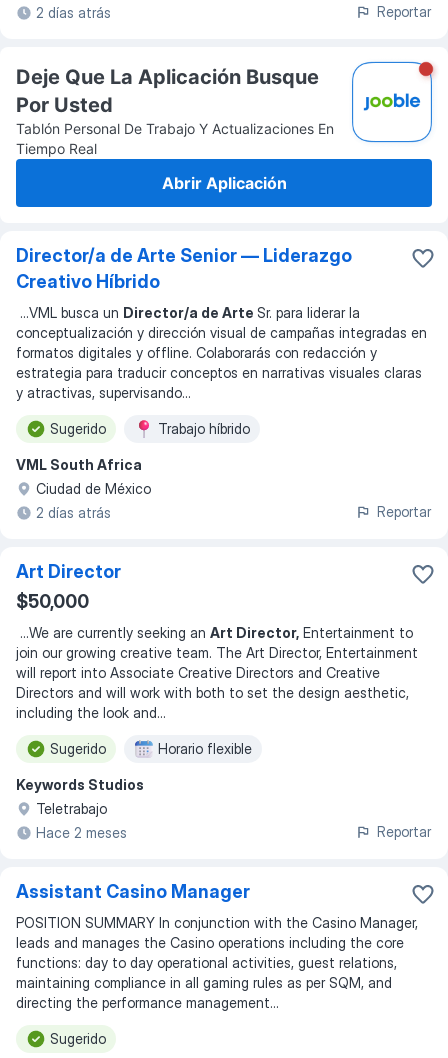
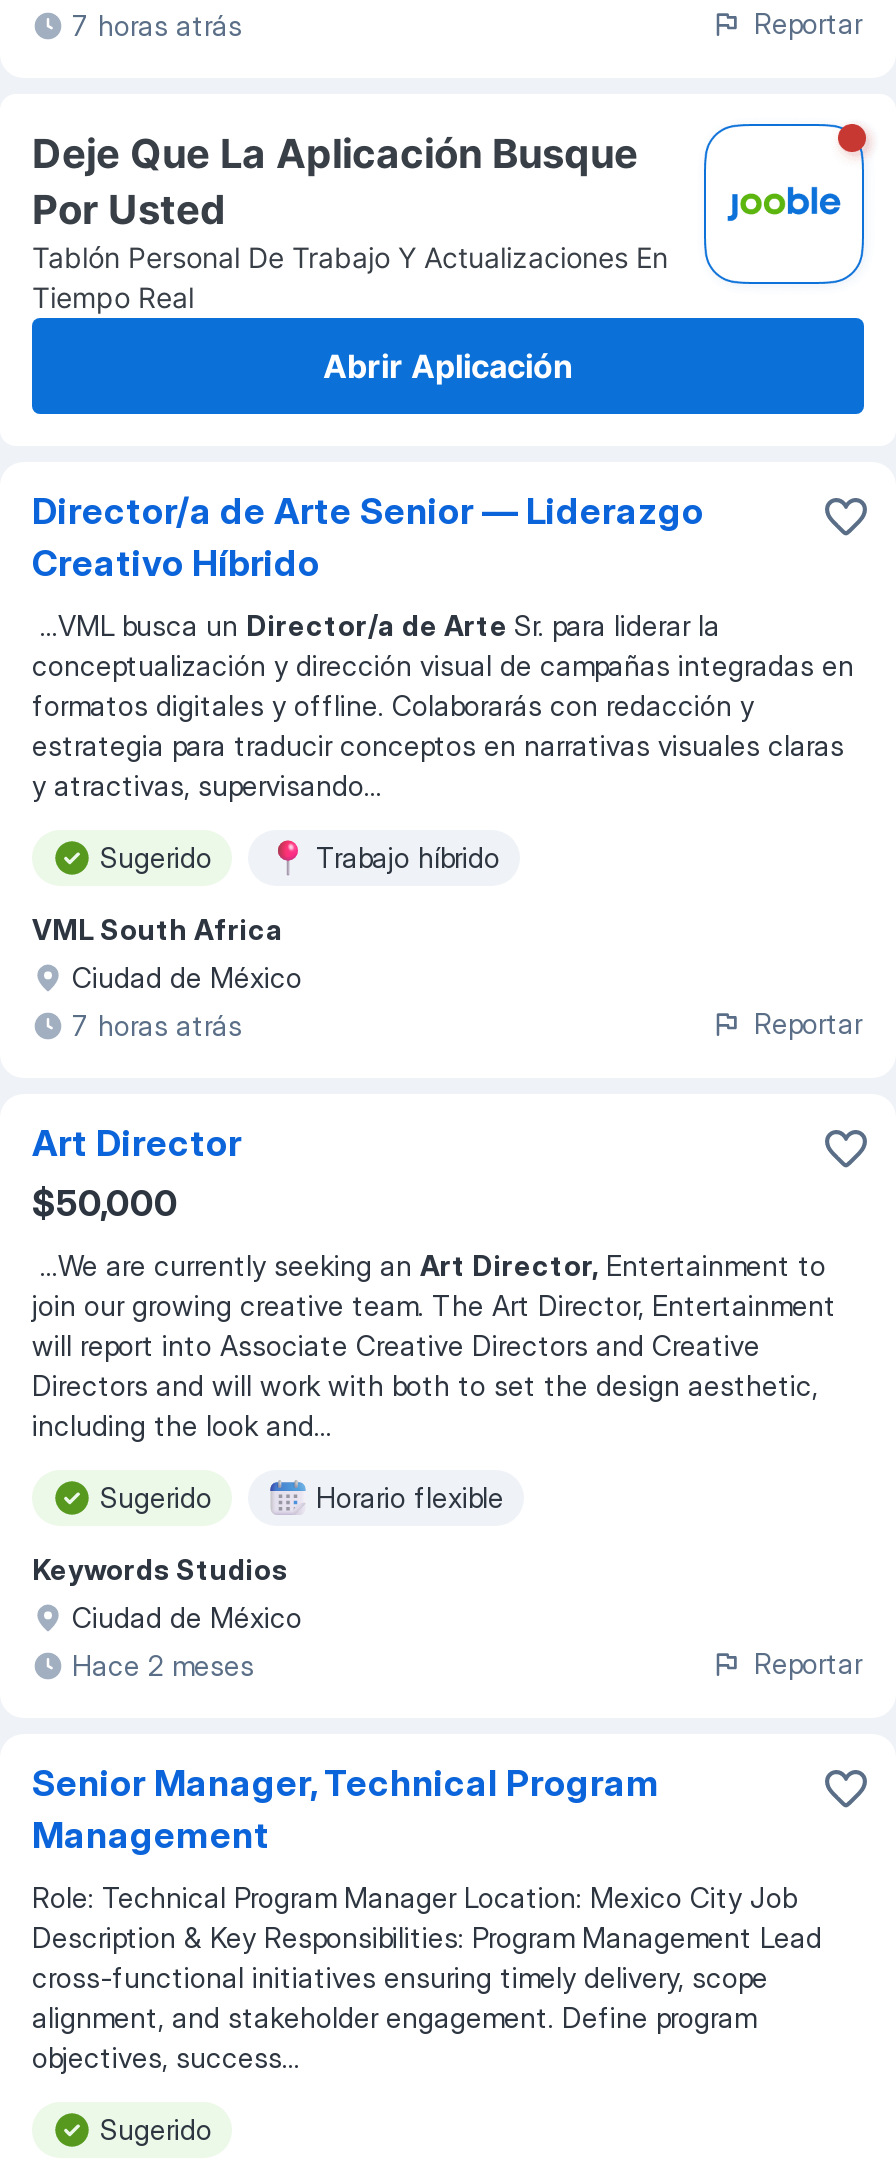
- 2 días atrás
+ 7 horas atrás

- 2 días atrás
+ 7 horas atrás

- Teletrabajo
+ Ciudad de México

- Assistant Casino Manager
+ Senior Manager, Technical Program
+ Management

- POSITION SUMMARY In conjunction with the Casino Manager,
- leads and manages the Casino operations including the core
- functions: day to day operational activities, guest relations,
- maintaining compliance in all gaming rules as per SQM, and
- directing the performance management...
+ Role: Technical Program Manager Location: Mexico City Job
+ Description & Key Responsibilities: Program Management Lead
+ cross-functional initiatives ensuring timely delivery, scope
+ alignment, and stakeholder engagement. Define program
+ objectives, success...
